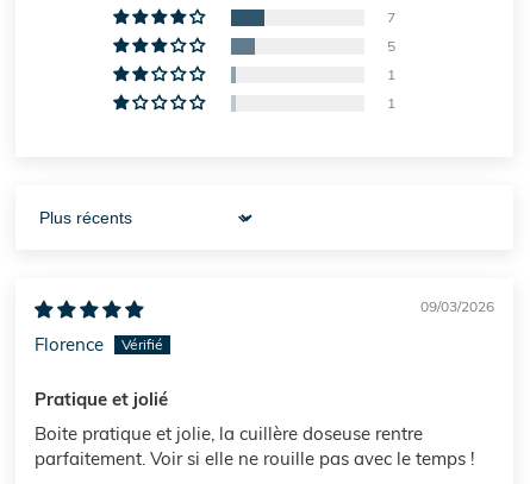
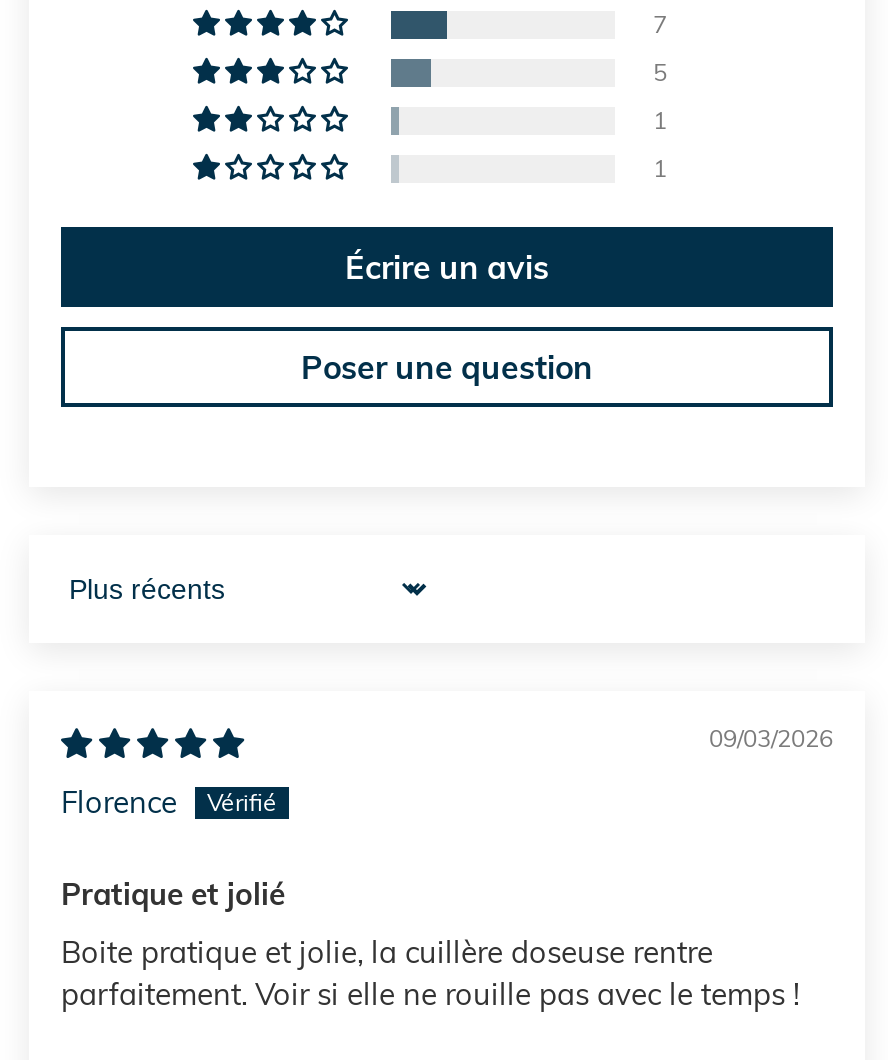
+ Écrire un avis
+ Poser une question
